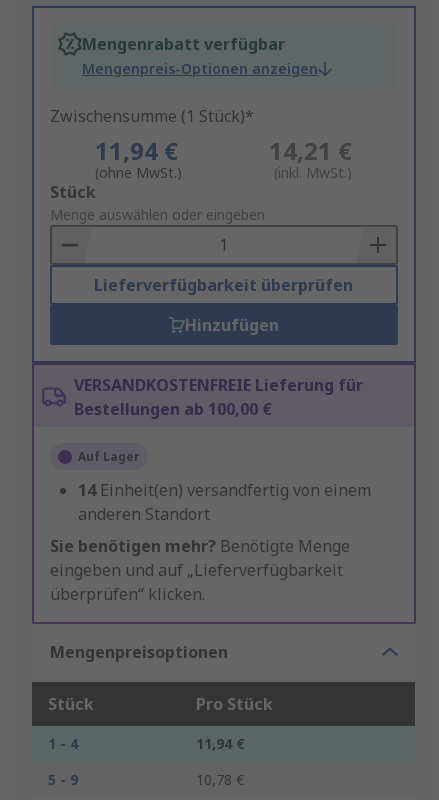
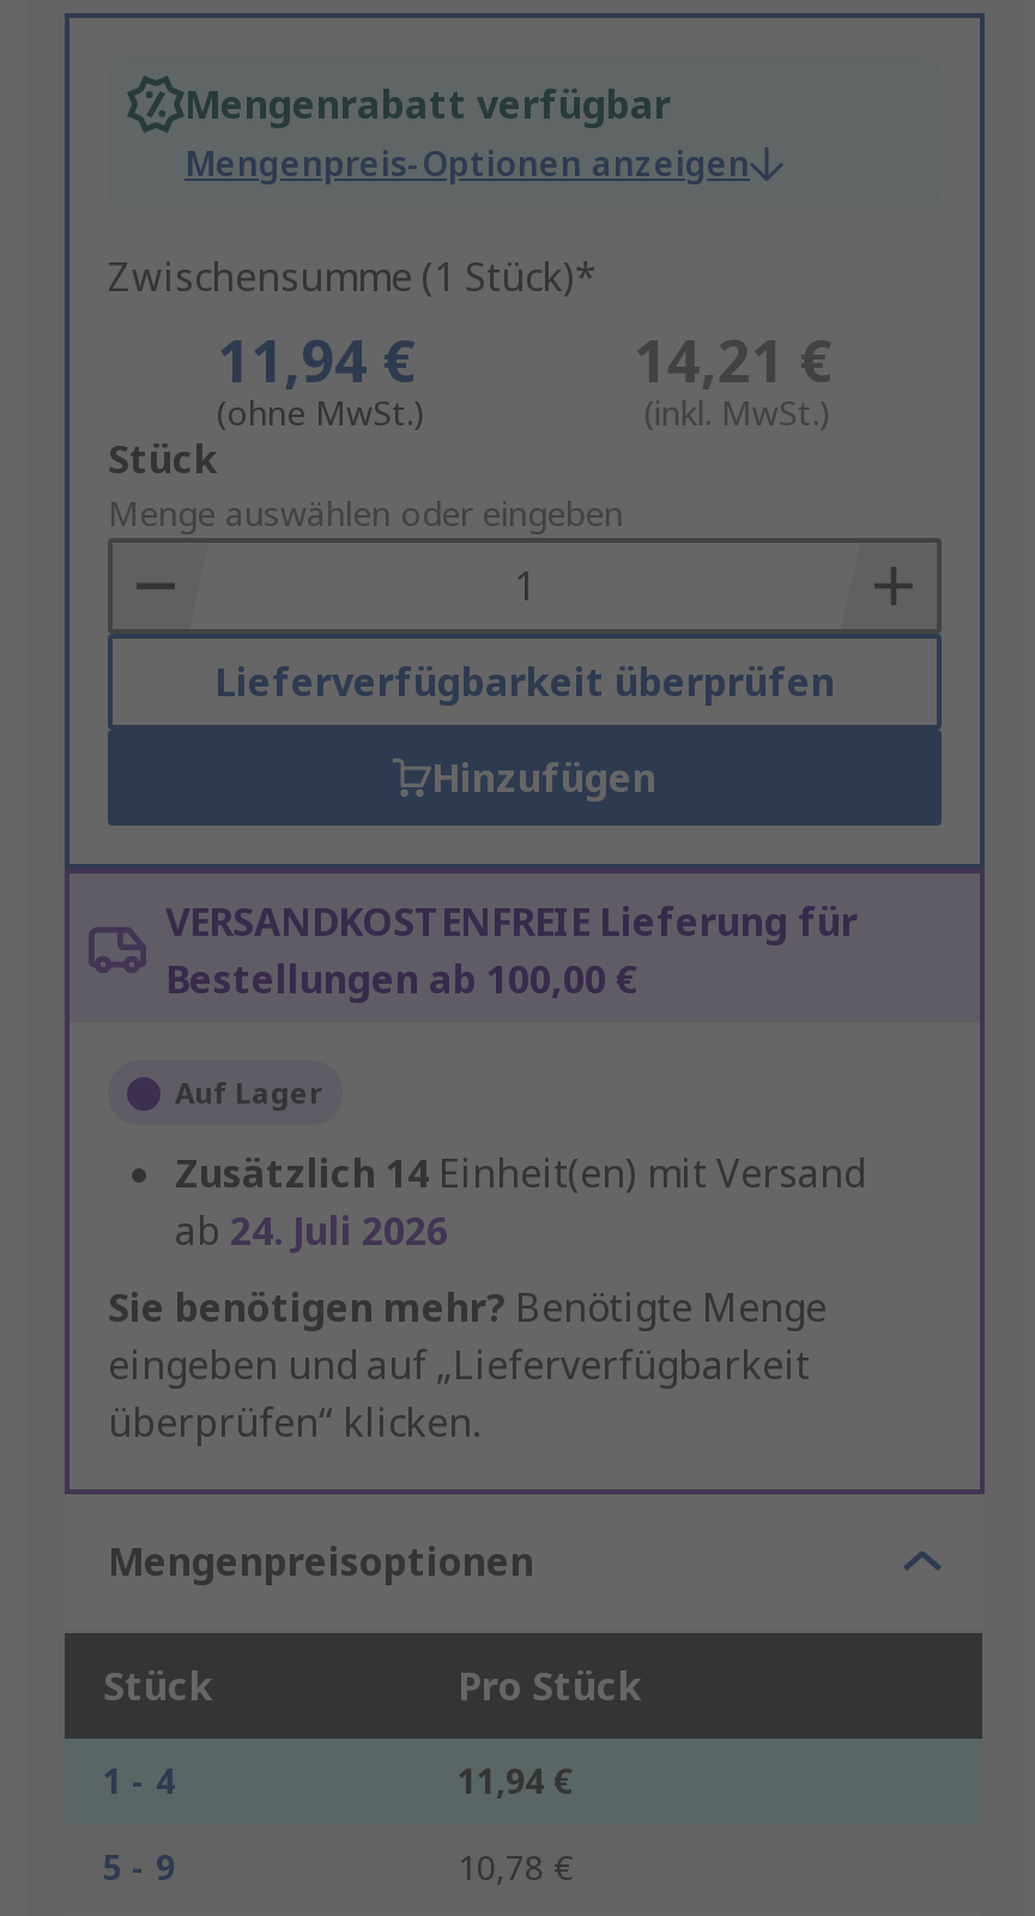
- 14 Einheit(en) versandfertig von einem
- anderen Standort
+ Zusätzlich 14 Einheit(en) mit Versand
+ ab 24. Juli 2026
